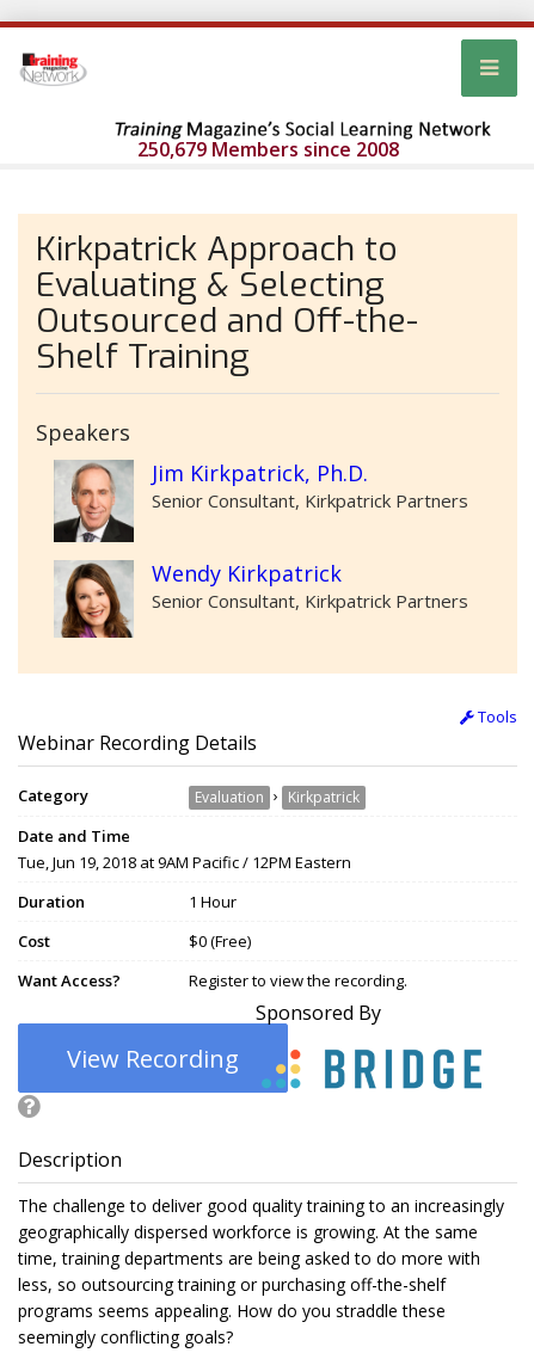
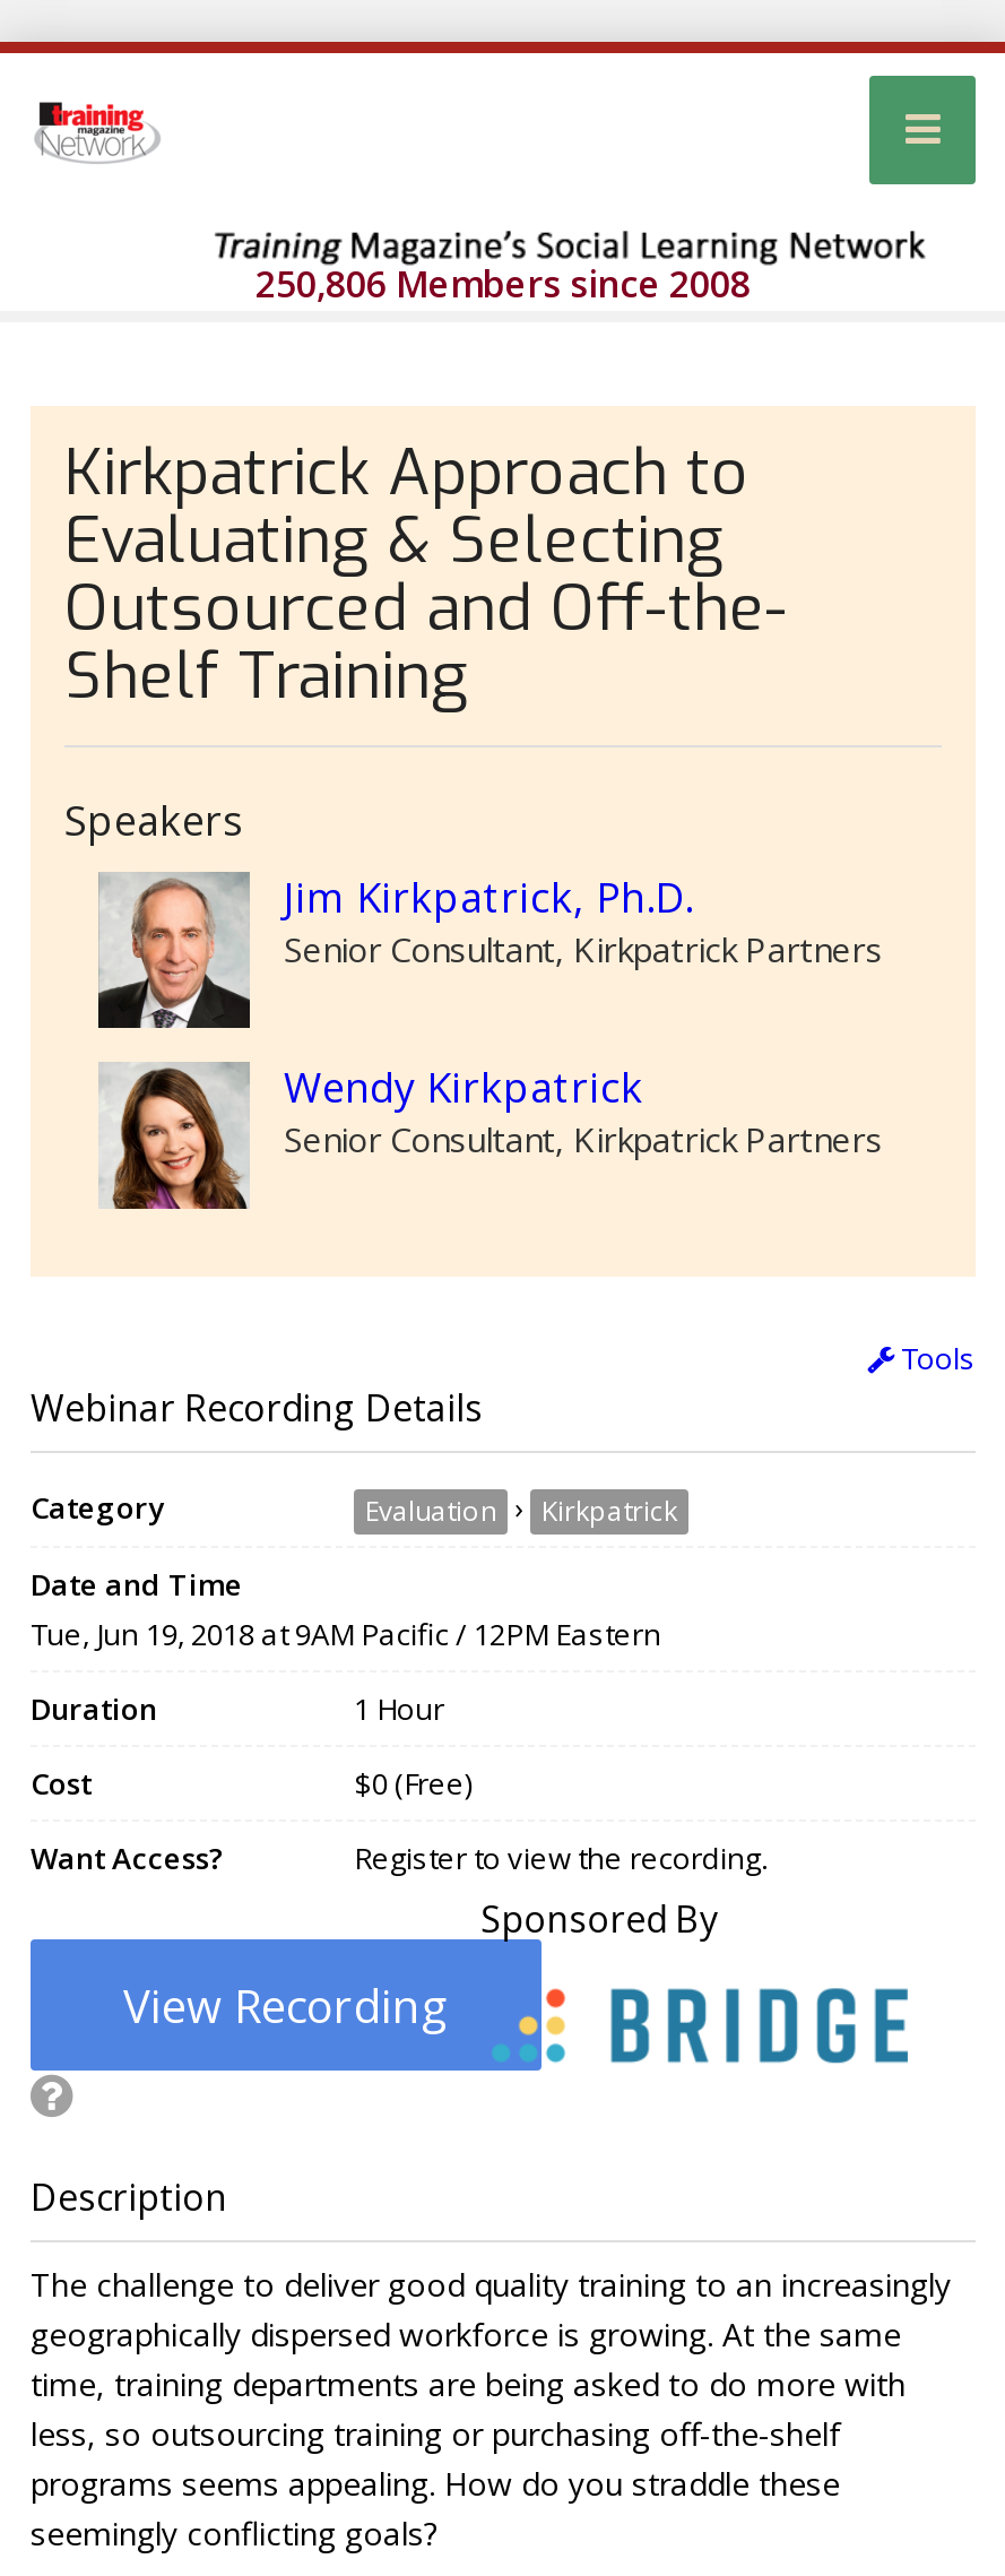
- 250,679 Members since 2008
+ 250,806 Members since 2008
